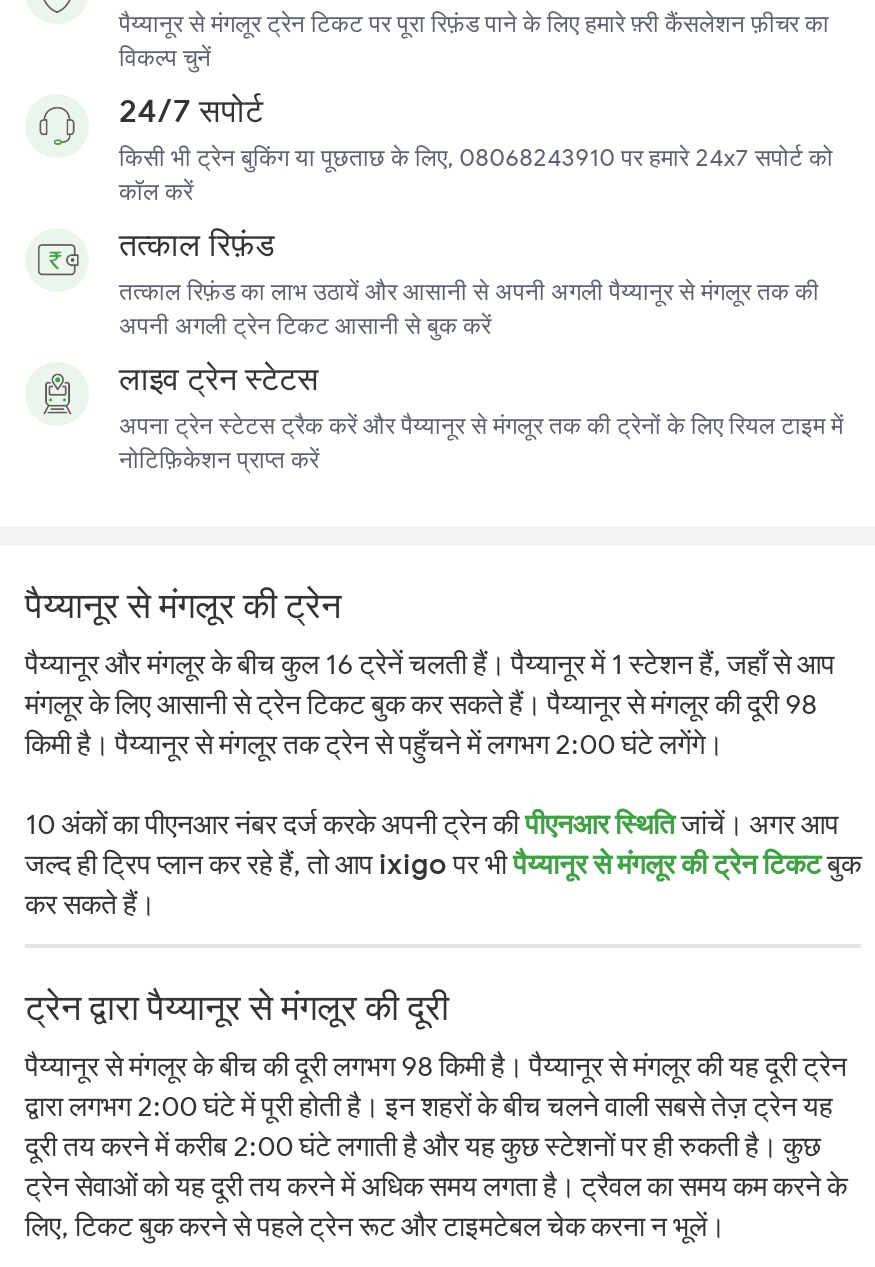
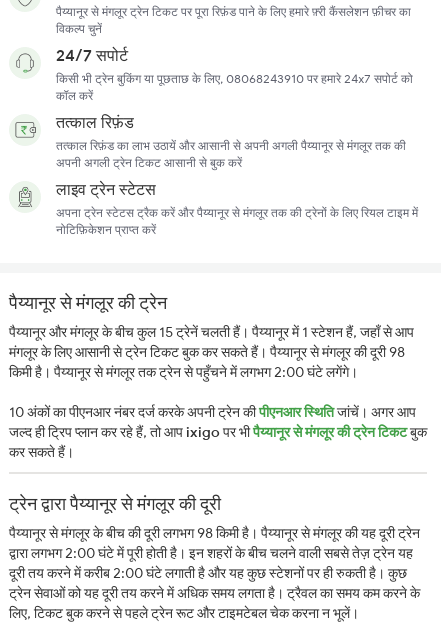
- पैय्यानूर और मंगलूर के बीच कुल 16 ट्रेनें चलती हैं। पैय्यानूर में 1 स्टेशन हैं, जहाँ से आप
+ पैय्यानूर और मंगलूर के बीच कुल 15 ट्रेनें चलती हैं। पैय्यानूर में 1 स्टेशन हैं, जहाँ से आप
